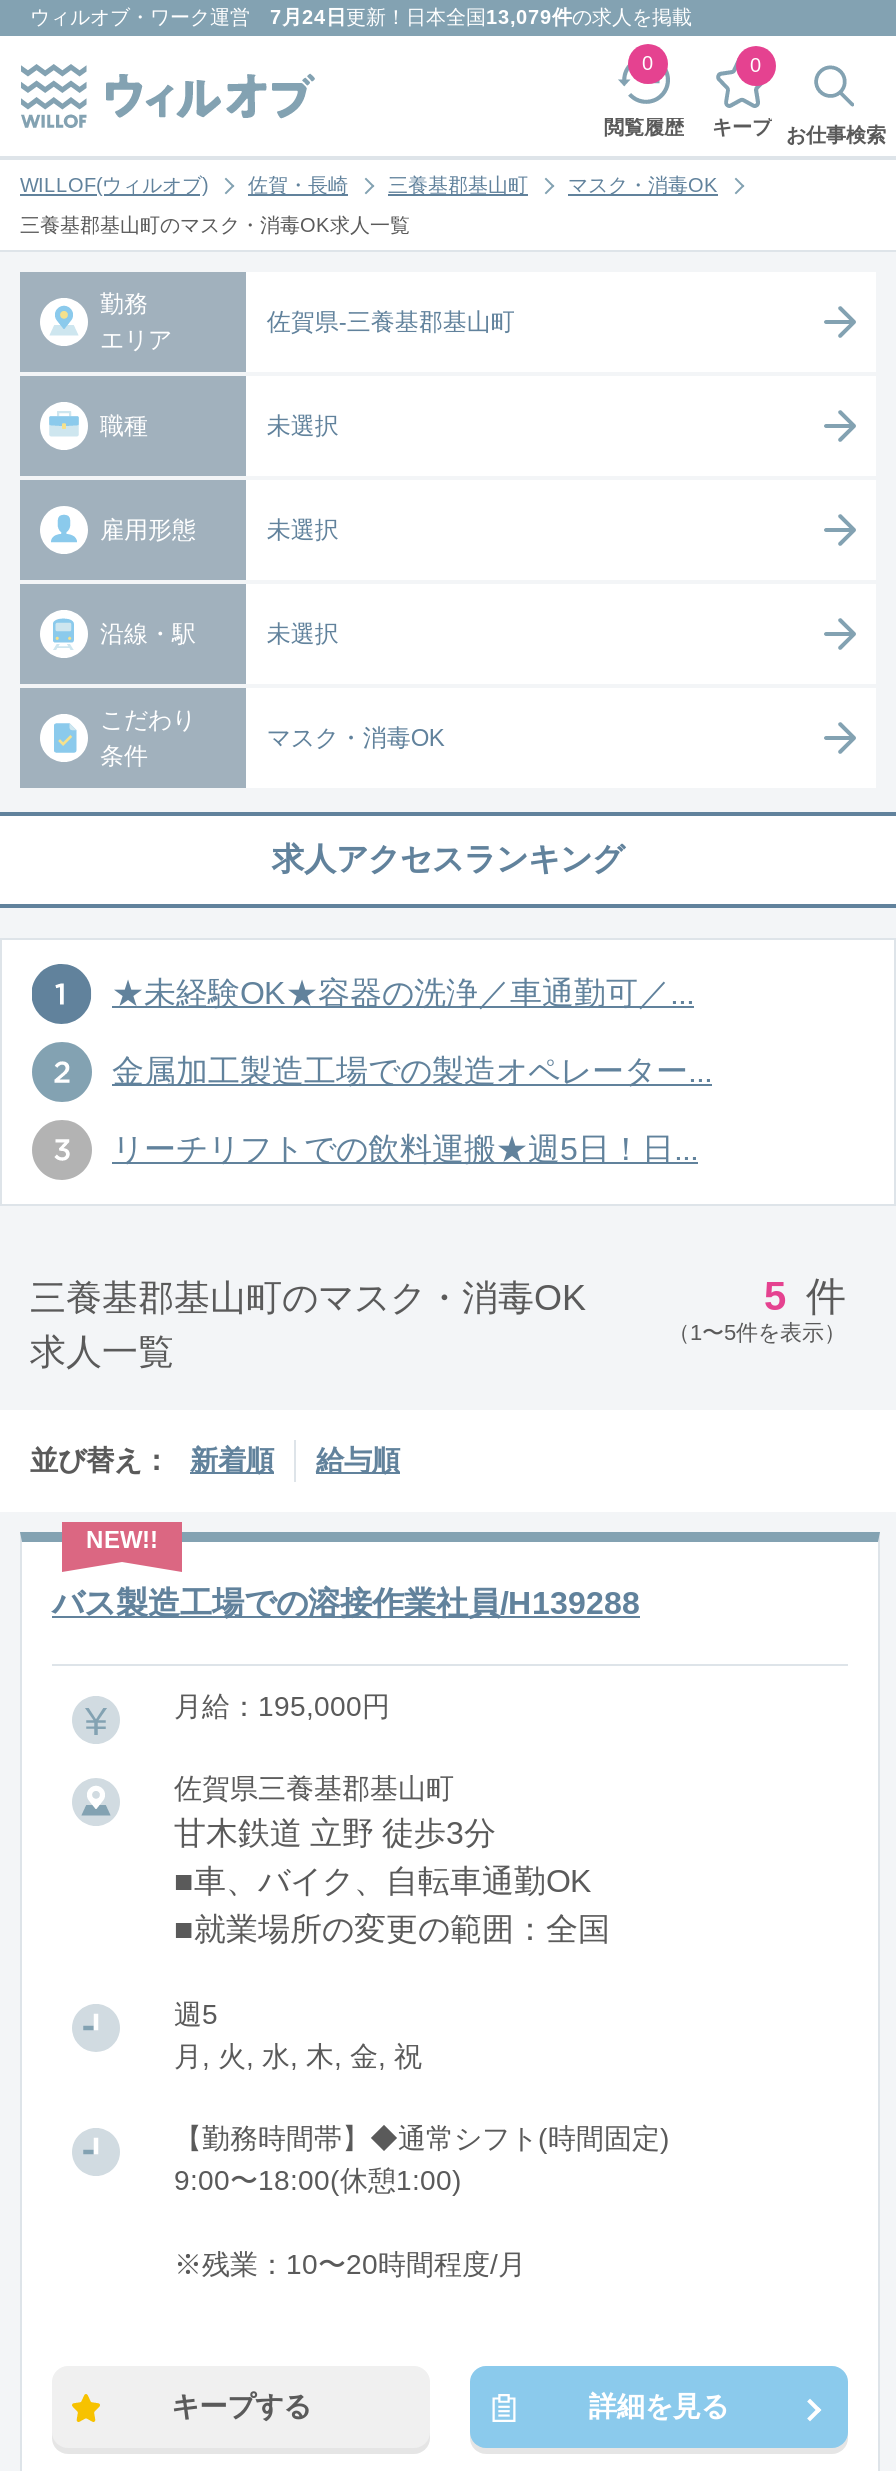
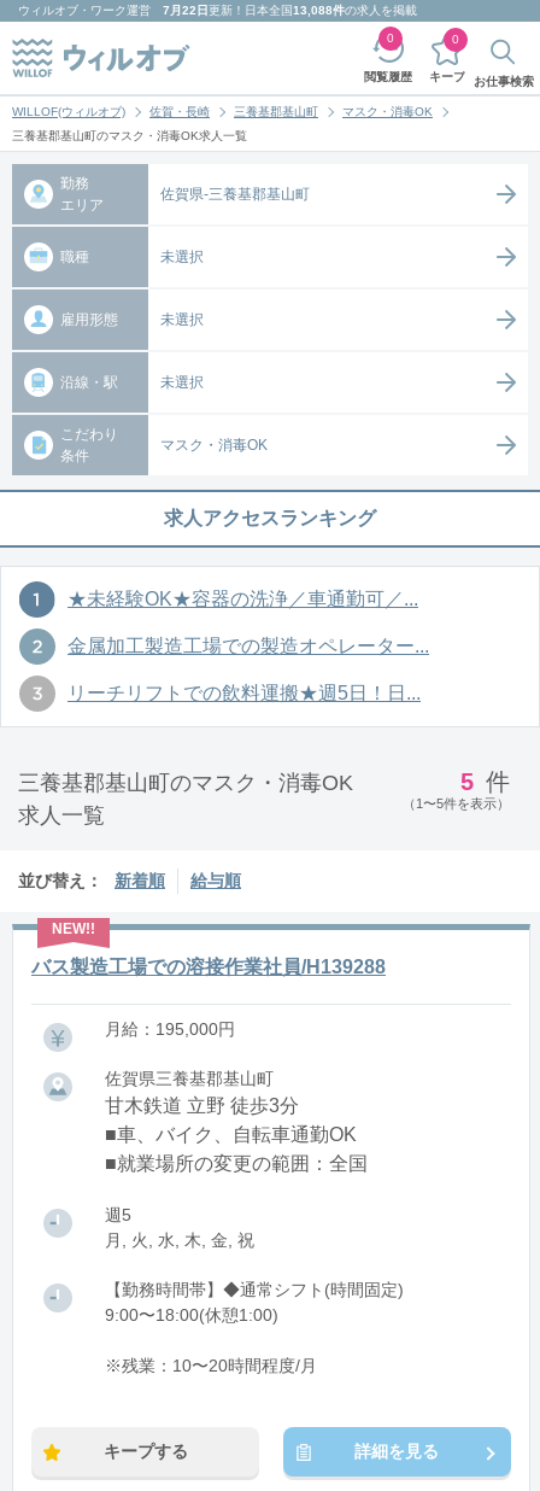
- ウィルオブ・ワーク運営7月24日更新！日本全国13,079件の求人を掲載
+ ウィルオブ・ワーク運営7月22日更新！日本全国13,088件の求人を掲載
